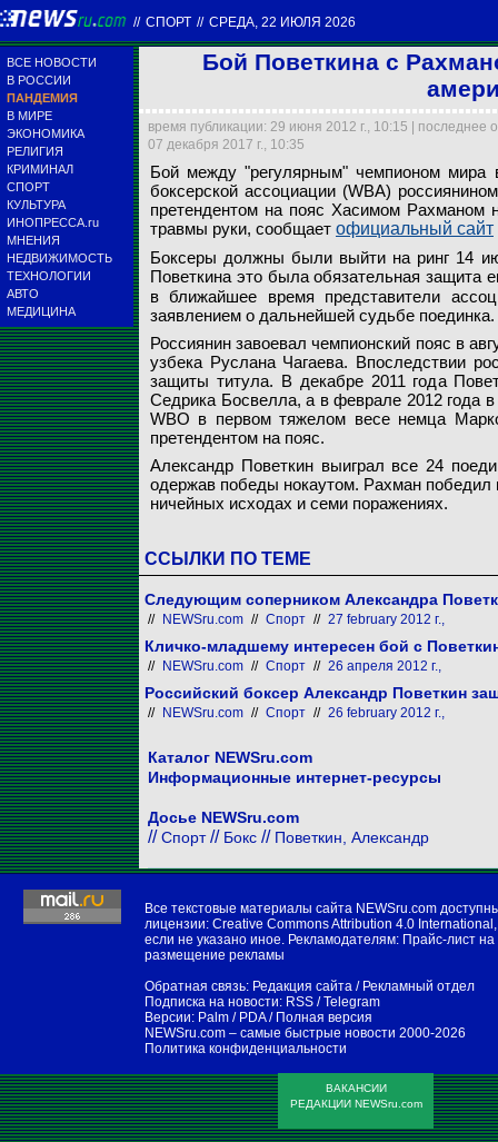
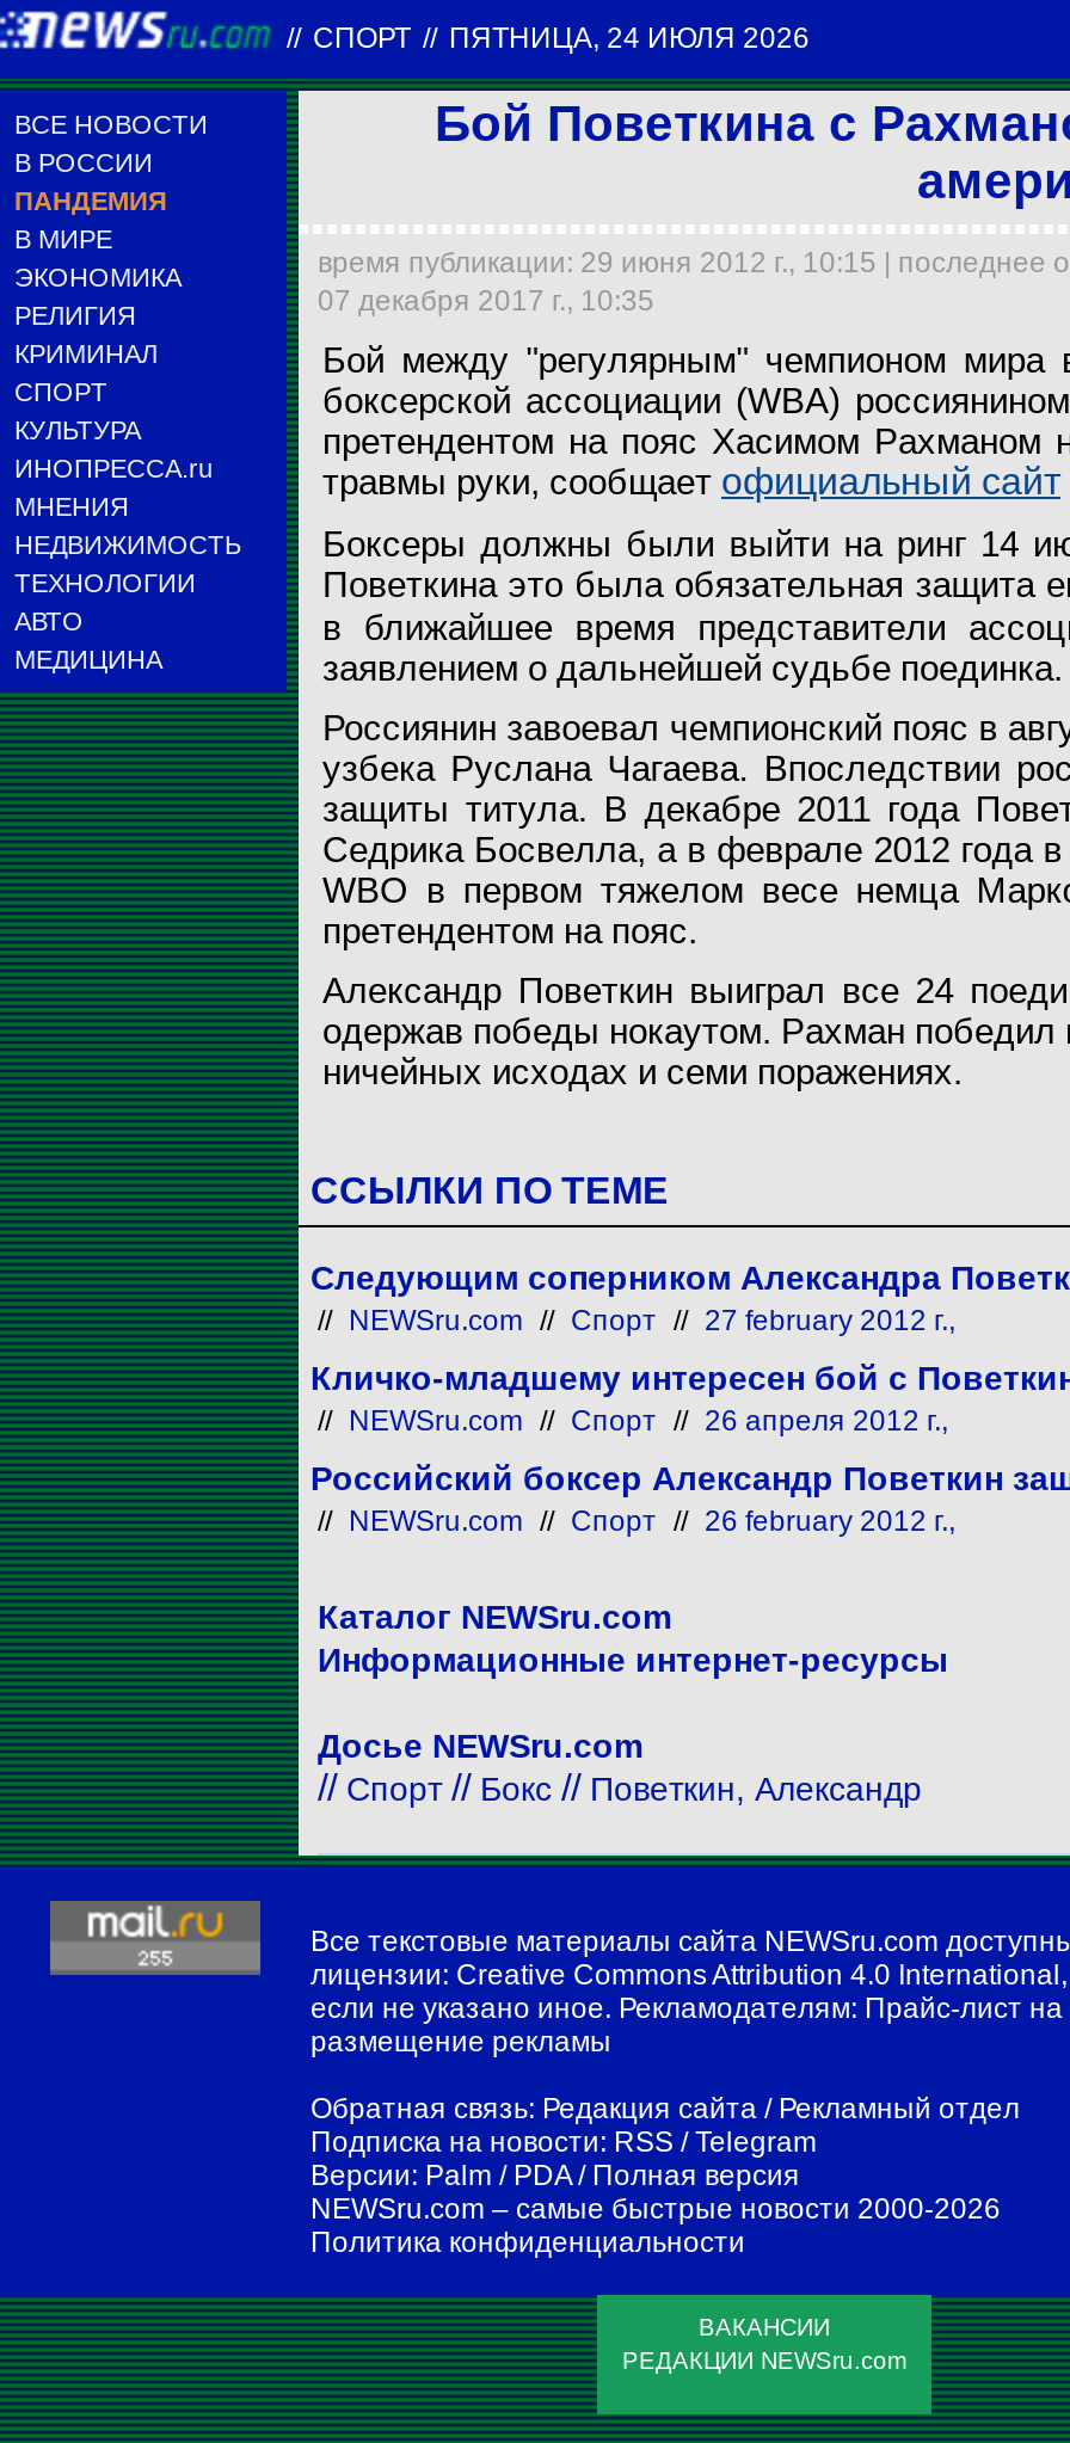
- // СПОРТ // СРЕДА, 22 ИЮЛЯ 2026
+ // СПОРТ // ПЯТНИЦА, 24 ИЮЛЯ 2026
